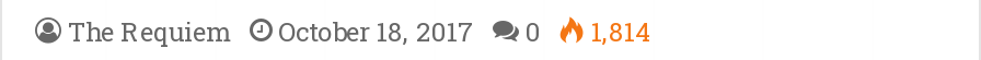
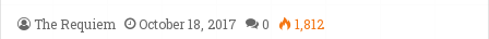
- The Requiem October 18, 2017 0 1,814
+ The Requiem October 18, 2017 0 1,812
